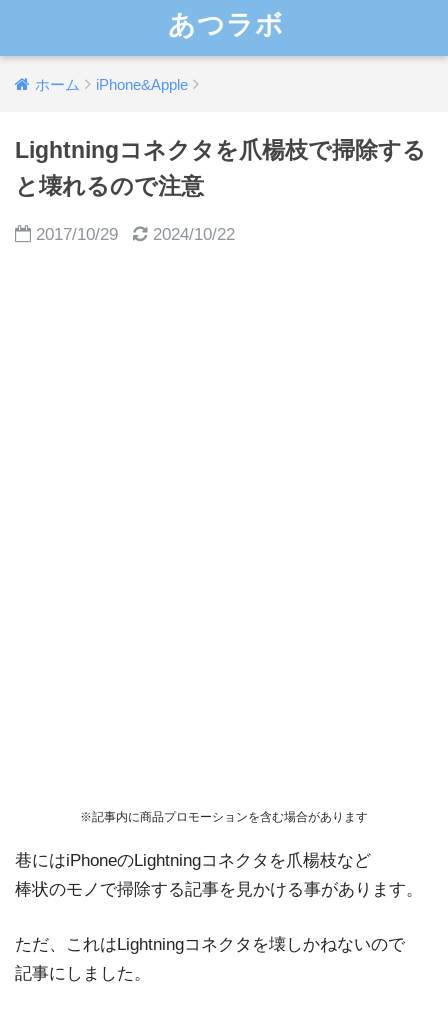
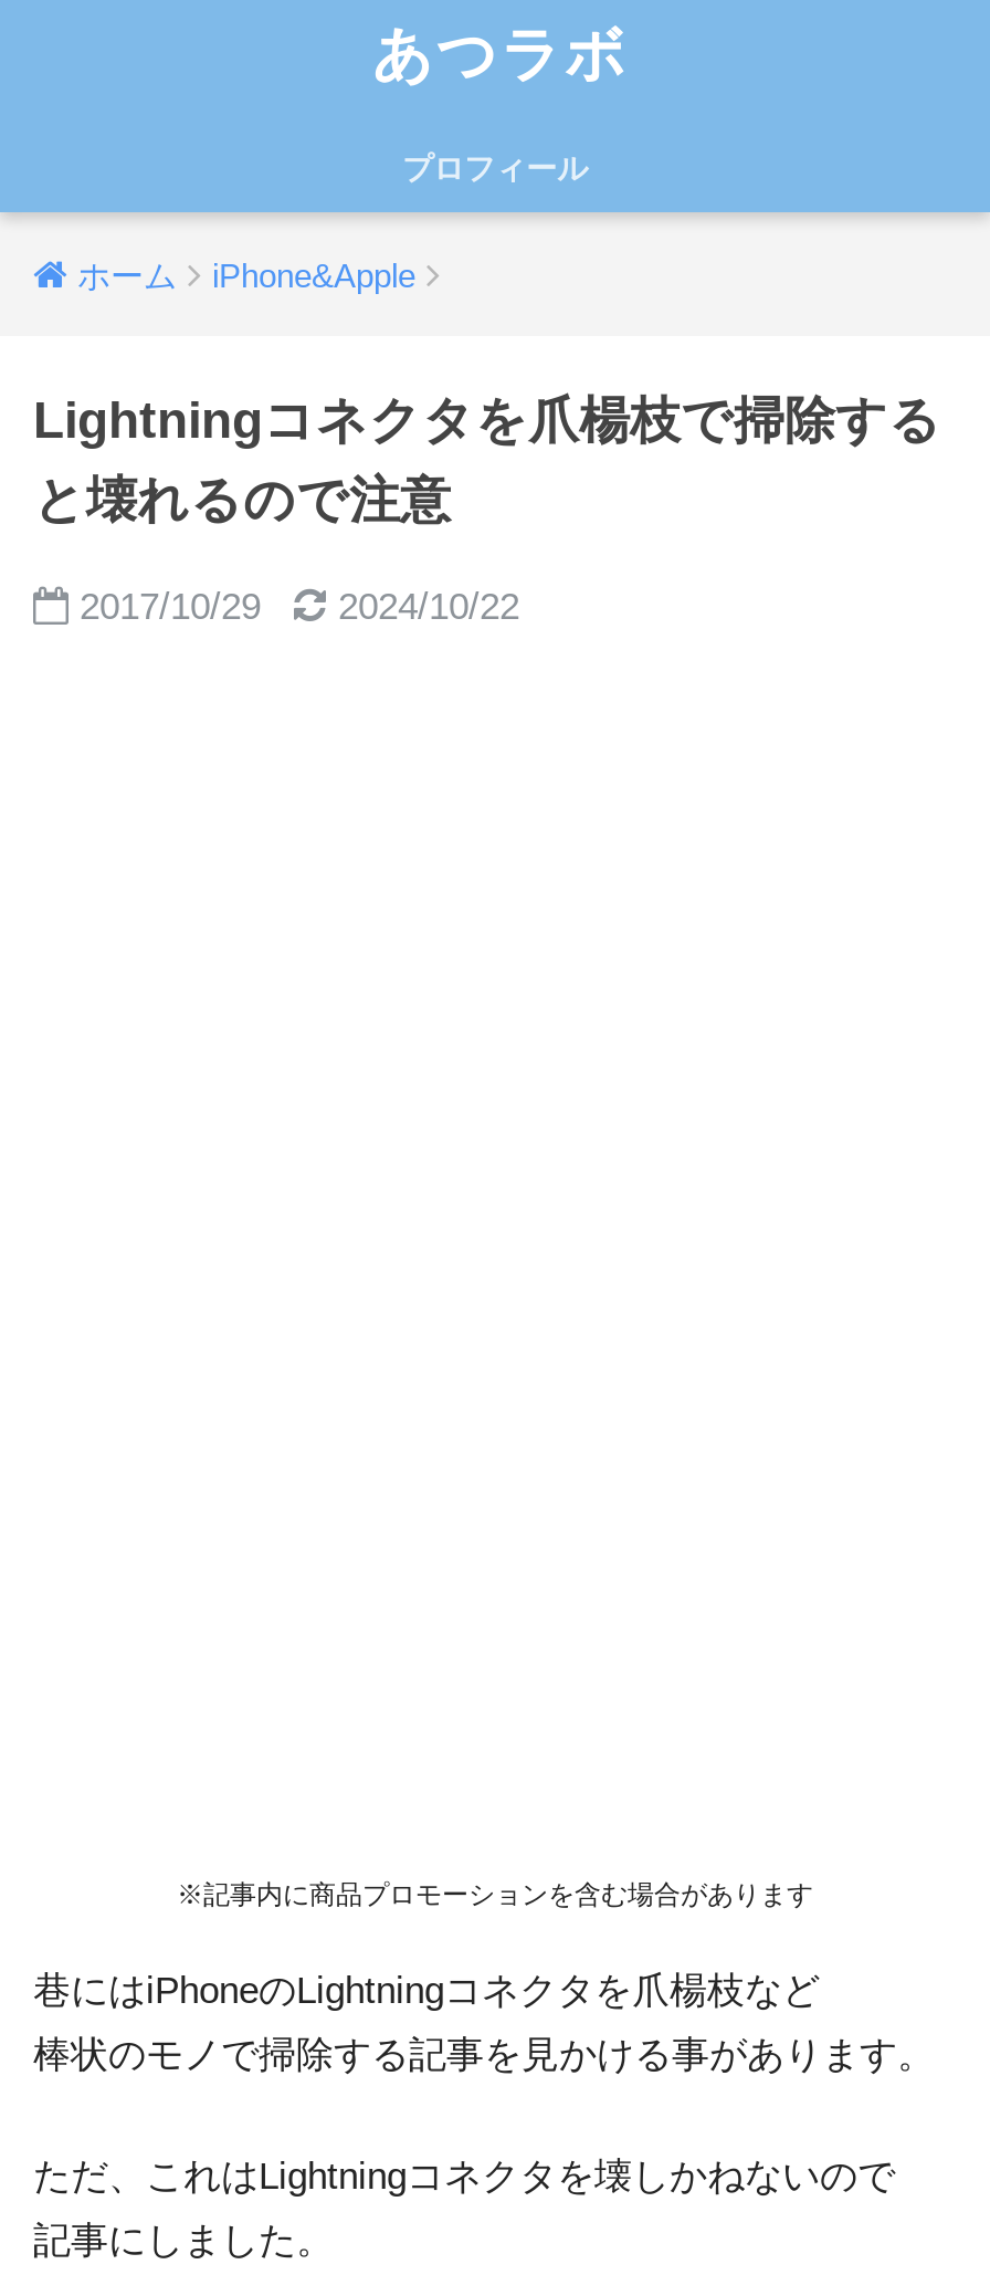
+ プロフィール
